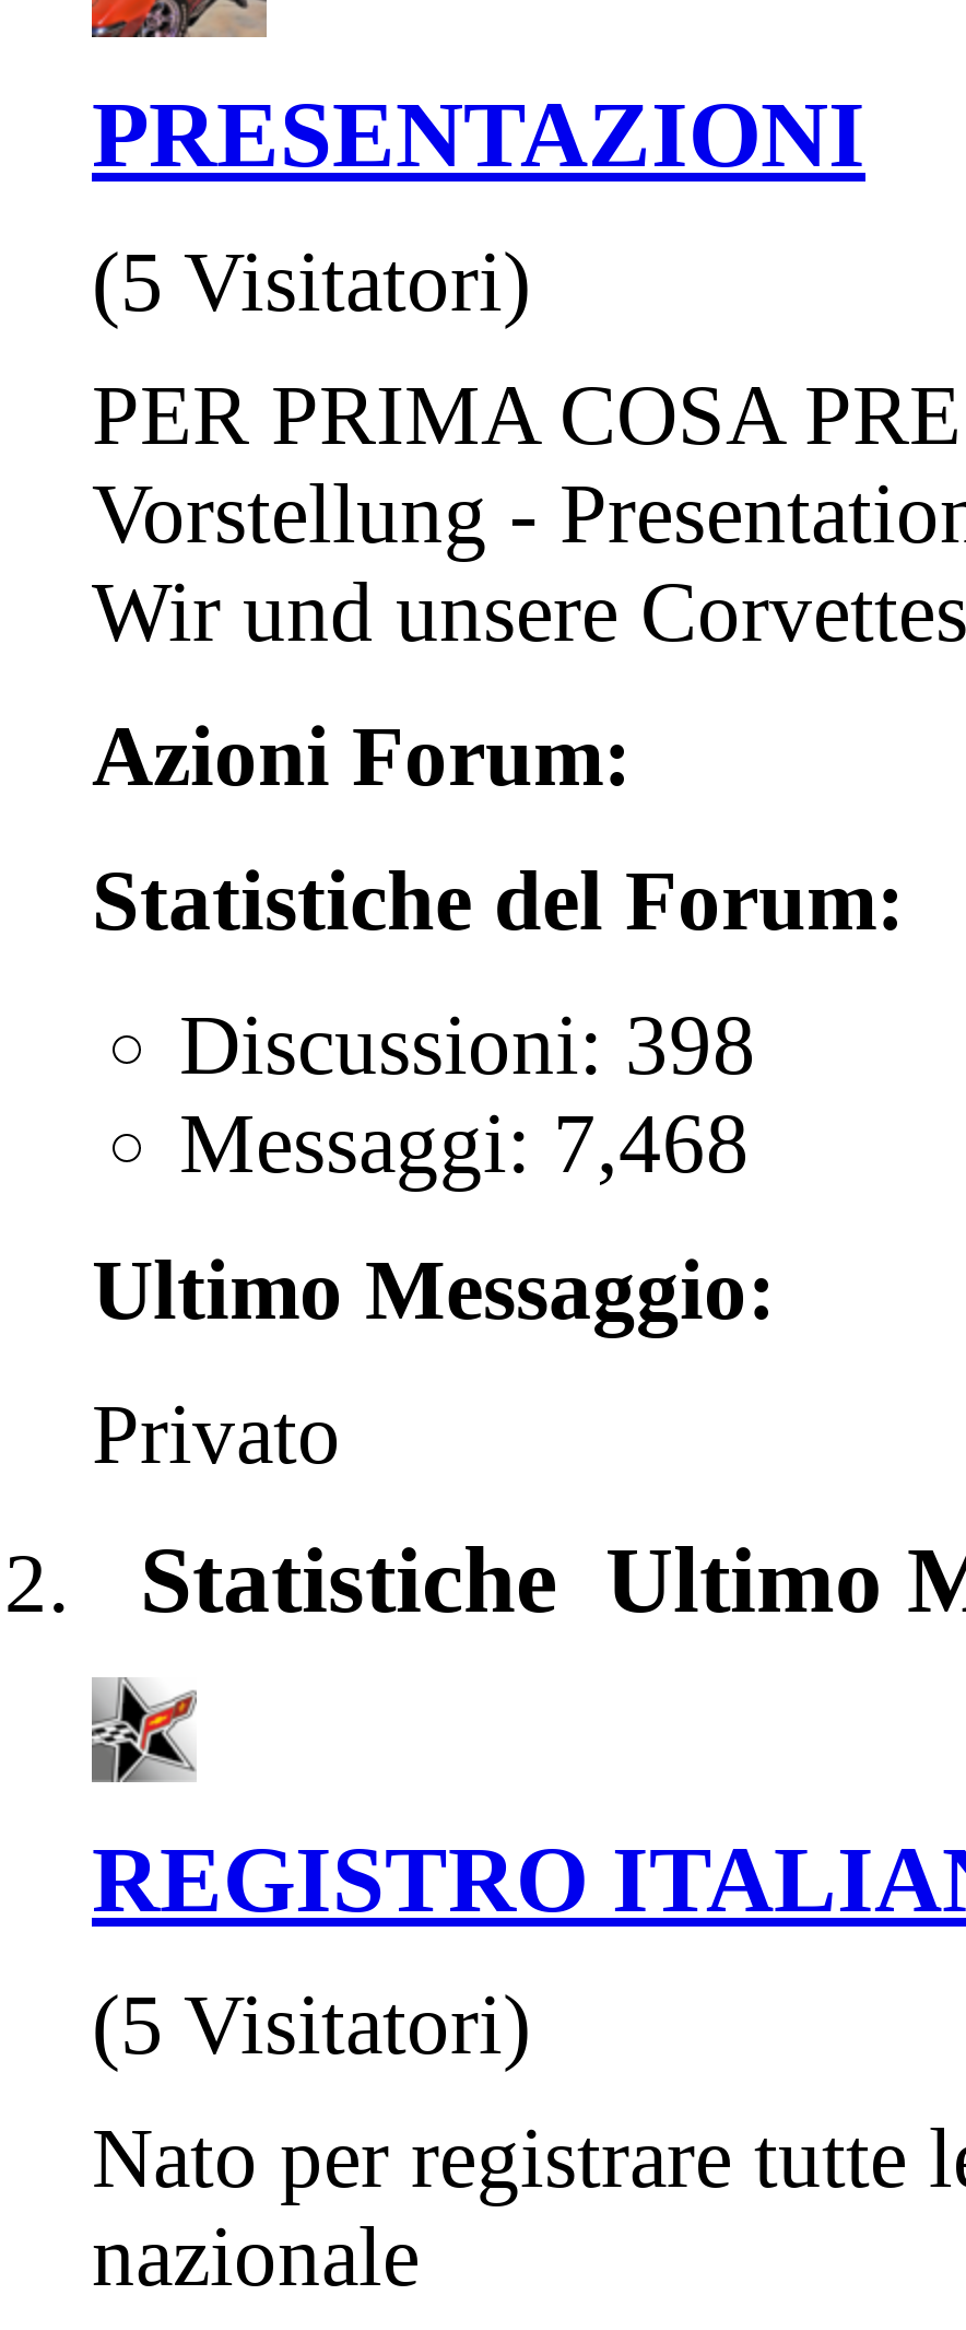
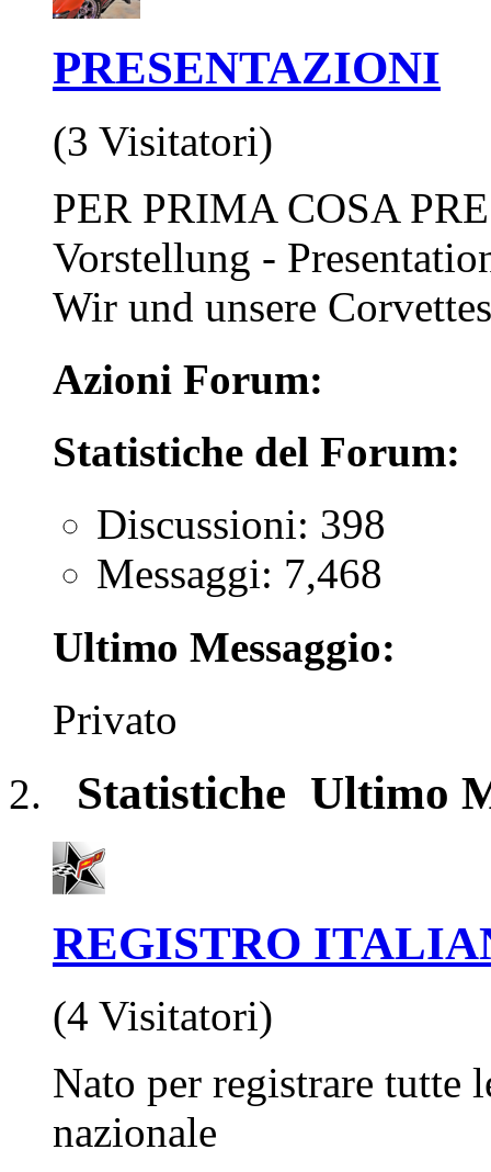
- (5 Visitatori)
+ (3 Visitatori)

- (5 Visitatori)
+ (4 Visitatori)
